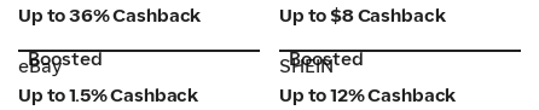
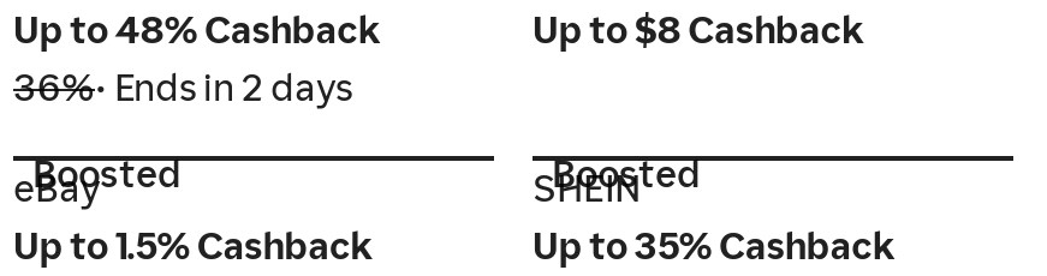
- Up to 36% Cashback
+ Up to 48% Cashback
+ 36% • Ends in 2 days

- Up to 12% Cashback
+ Up to 35% Cashback
